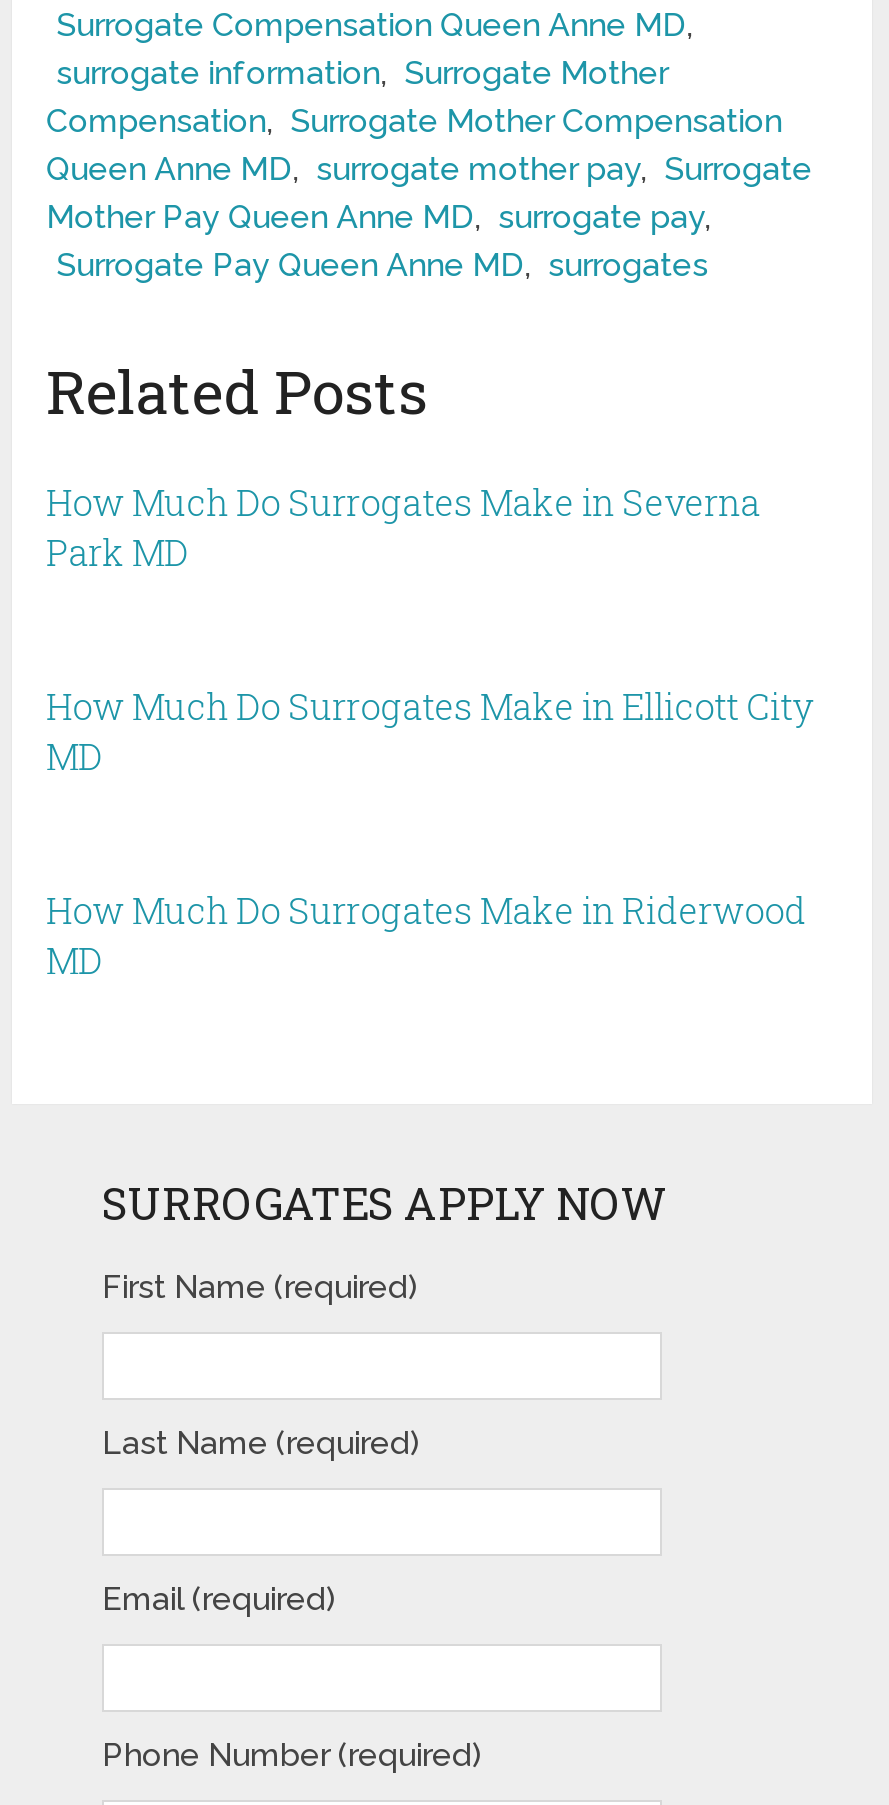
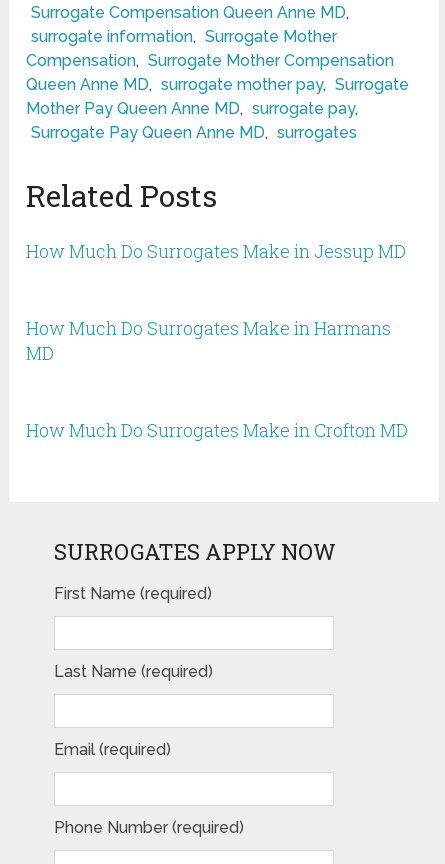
- How Much Do Surrogates Make in Severna
- Park MD
+ How Much Do Surrogates Make in Jessup MD

- How Much Do Surrogates Make in Ellicott City
+ How Much Do Surrogates Make in Harmans

- How Much Do Surrogates Make in Riderwood
- MD
+ How Much Do Surrogates Make in Crofton MD
